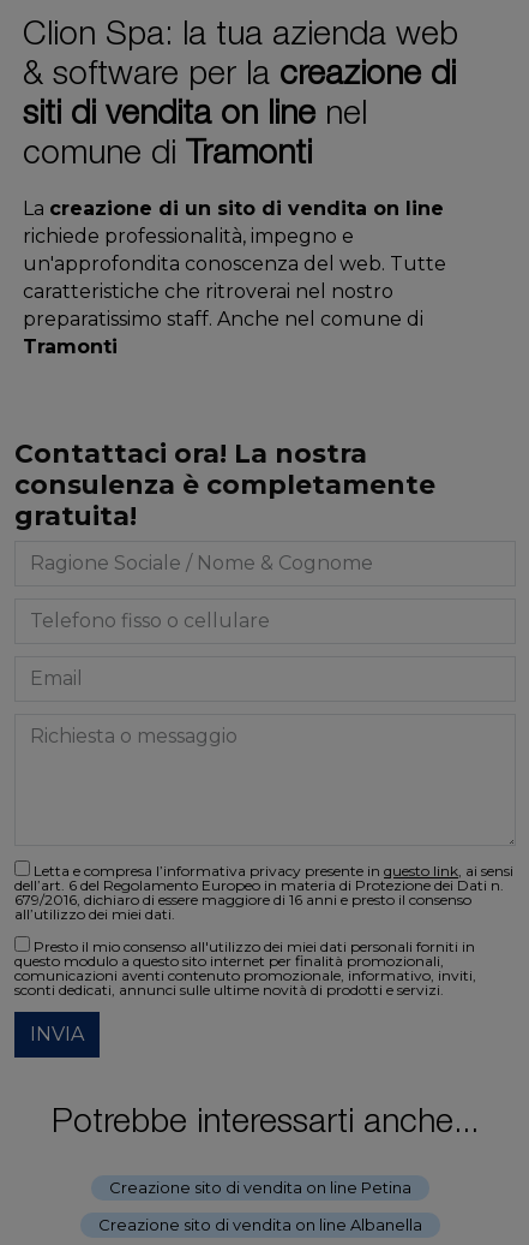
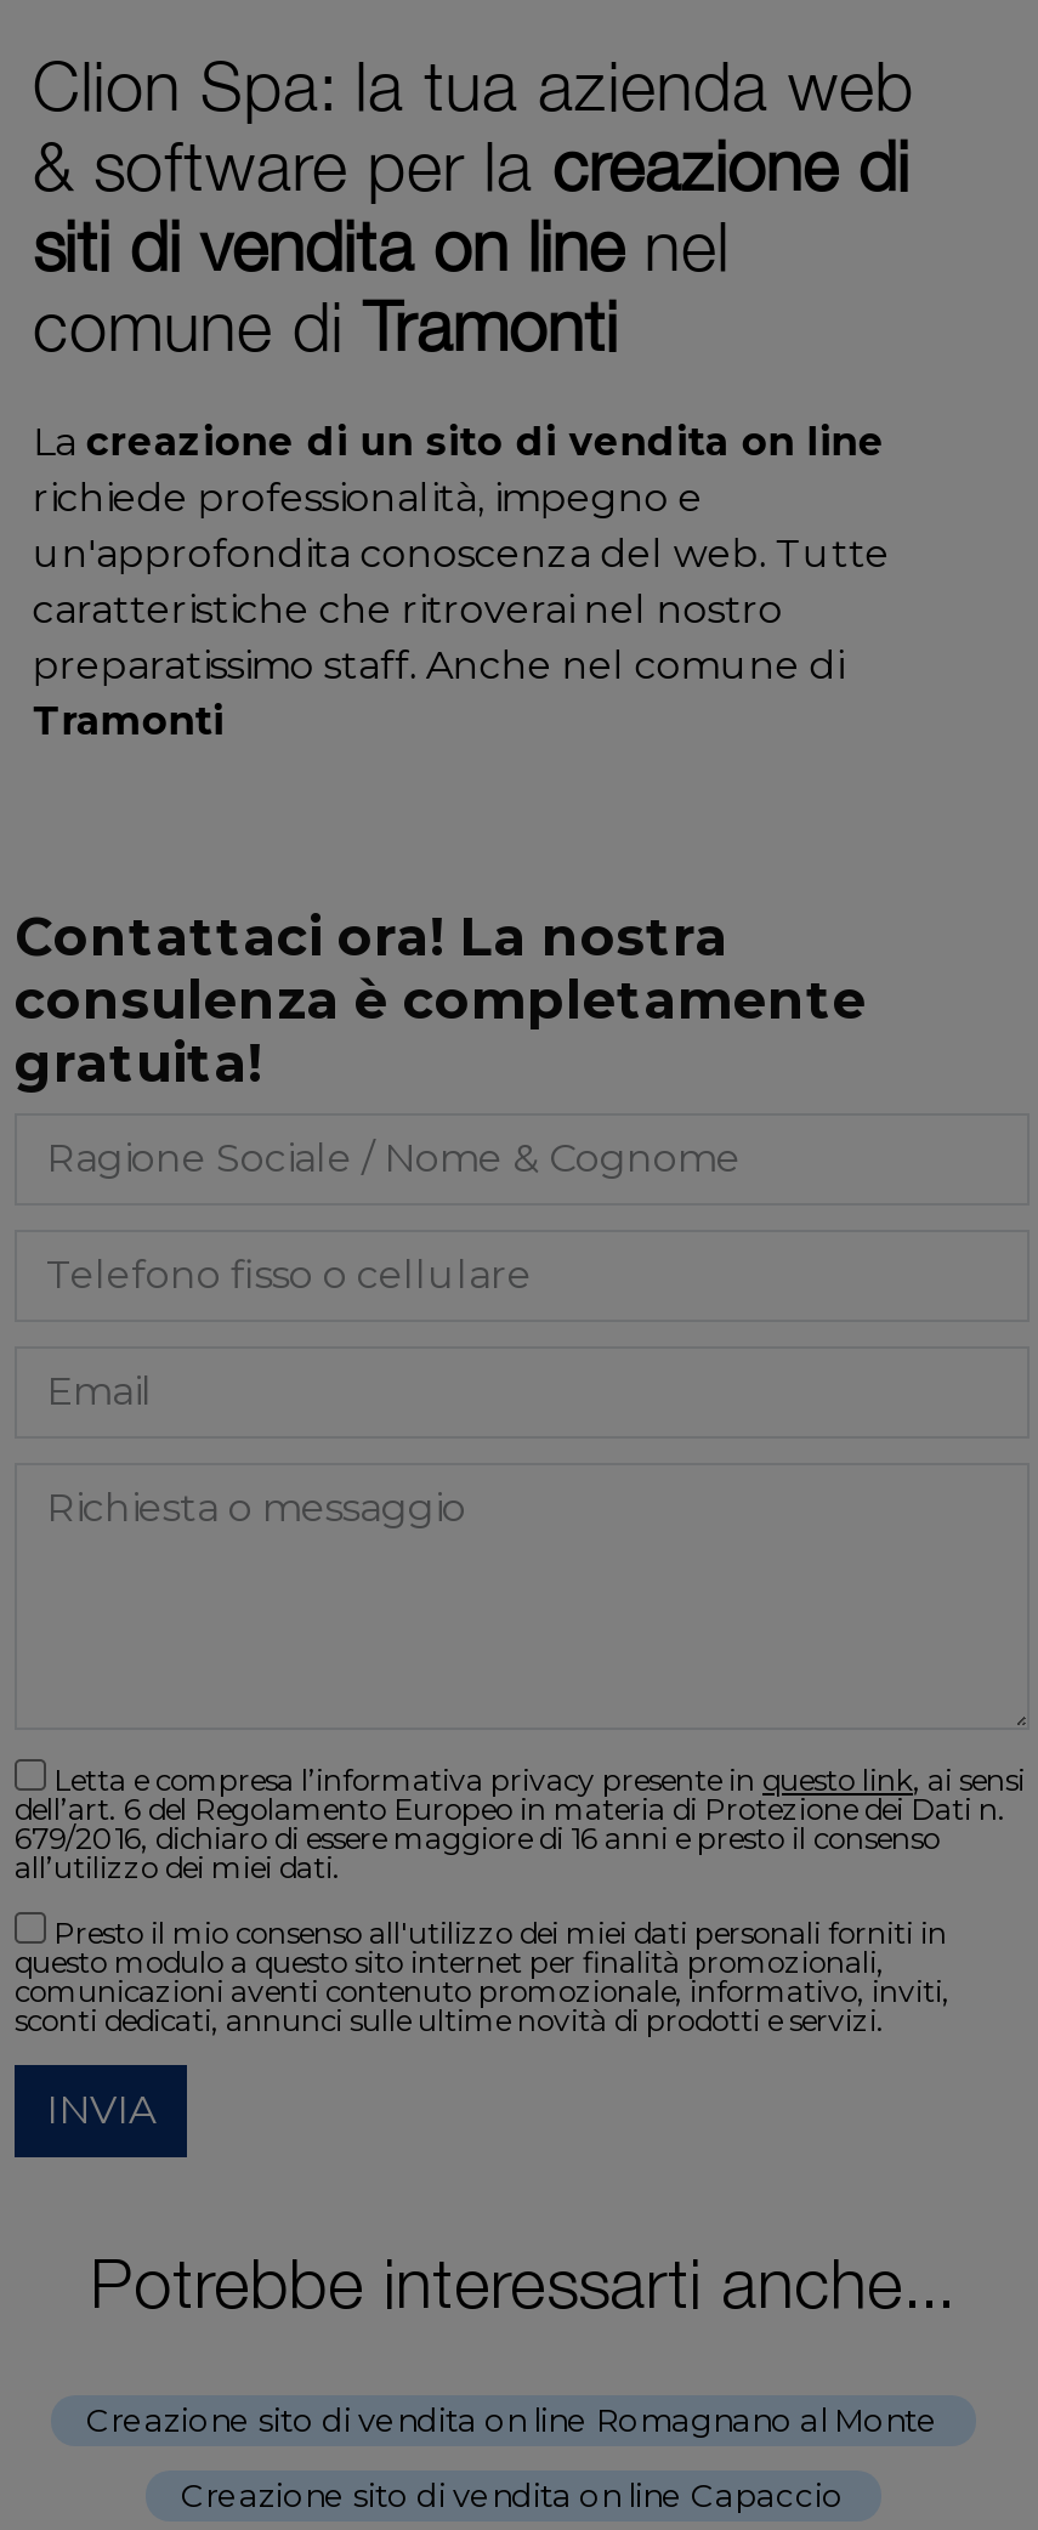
- Creazione sito di vendita on line Petina
+ Creazione sito di vendita on line Romagnano al Monte

- Creazione sito di vendita on line Albanella
+ Creazione sito di vendita on line Capaccio
